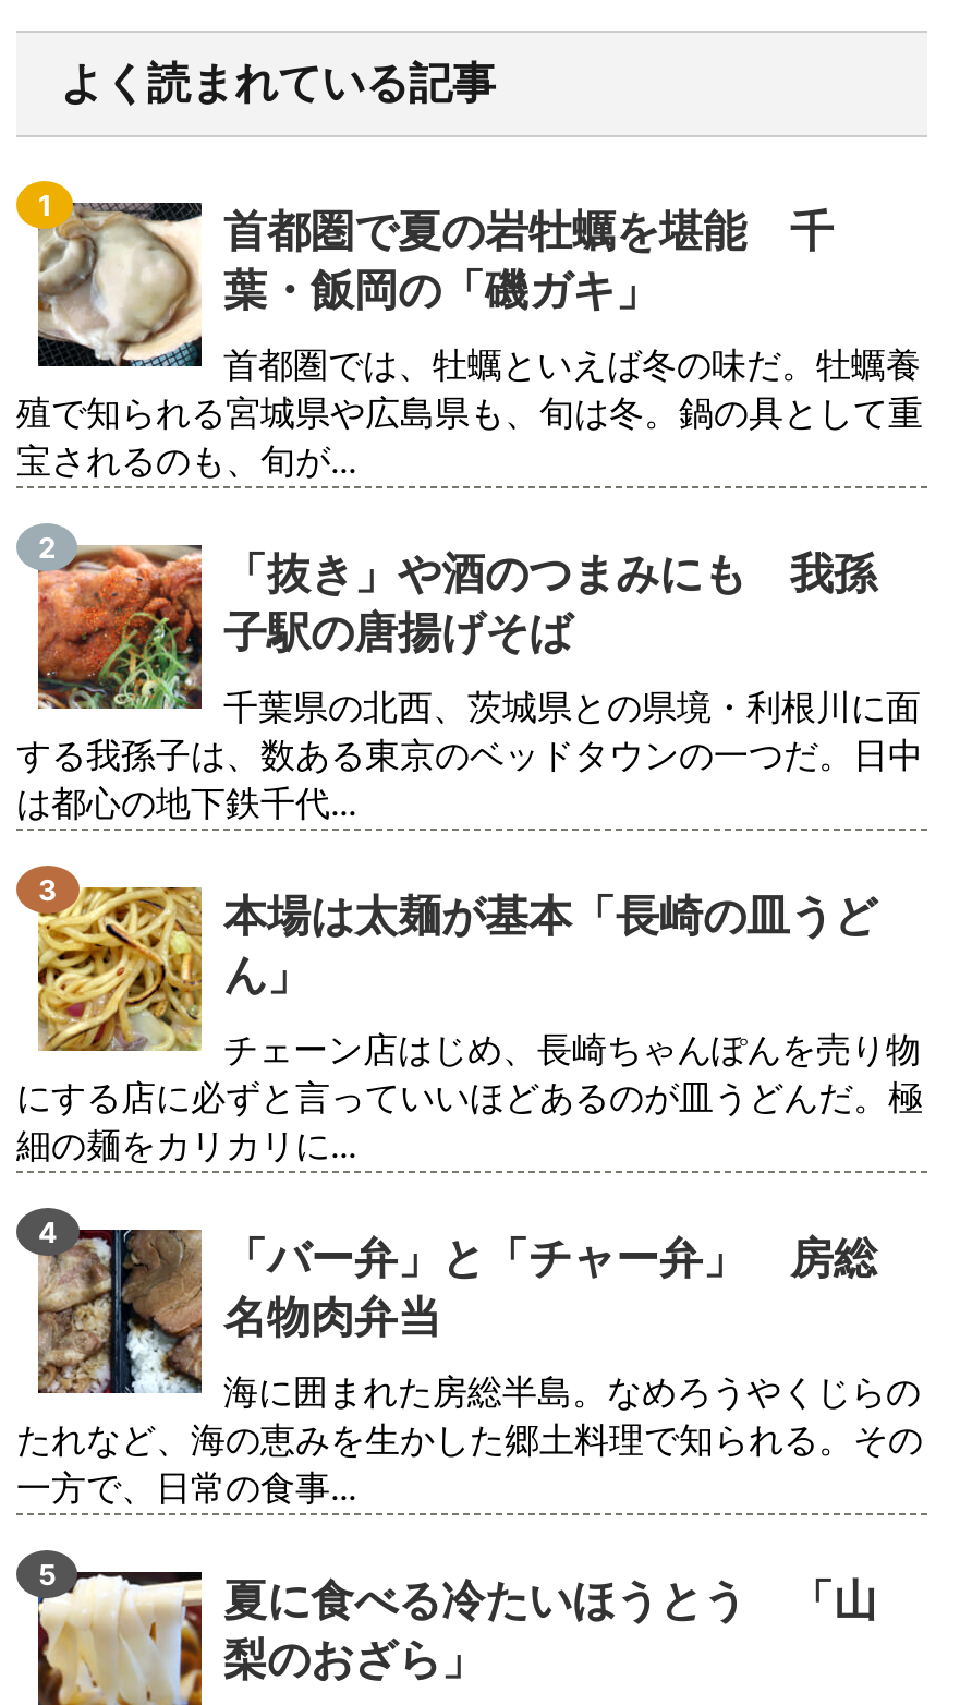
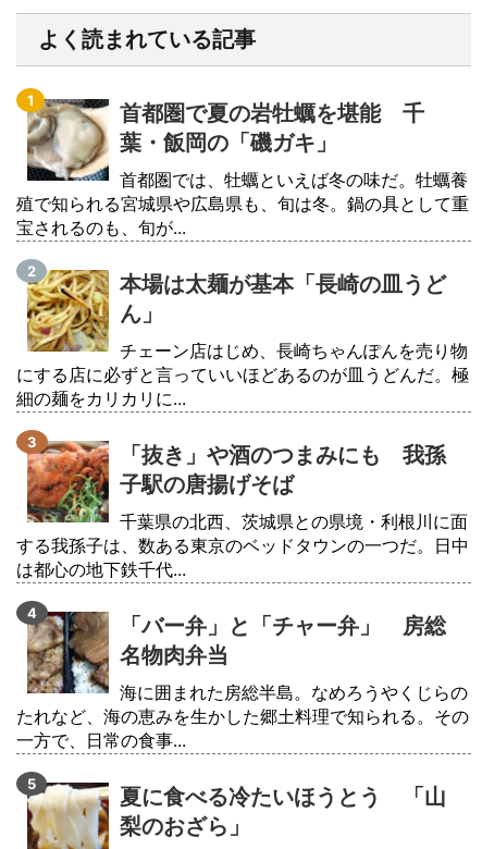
moved down: [image] | 「抜き」や酒のつまみにも 我孫 | 子駅の唐揚げそば | 千葉県の北西、茨城県との県境・利根川に面 | する我孫子は、数ある東京のベッドタウンの一つだ。日中 | は都心の地下鉄千代...

moved up: [image] | 本場は太麺が基本「長崎の皿うど | ん」 | チェーン店はじめ、長崎ちゃんぽんを売り物 | にする店に必ずと言っていいほどあるのが皿うどんだ。極 | 細の麺をカリカリに...
